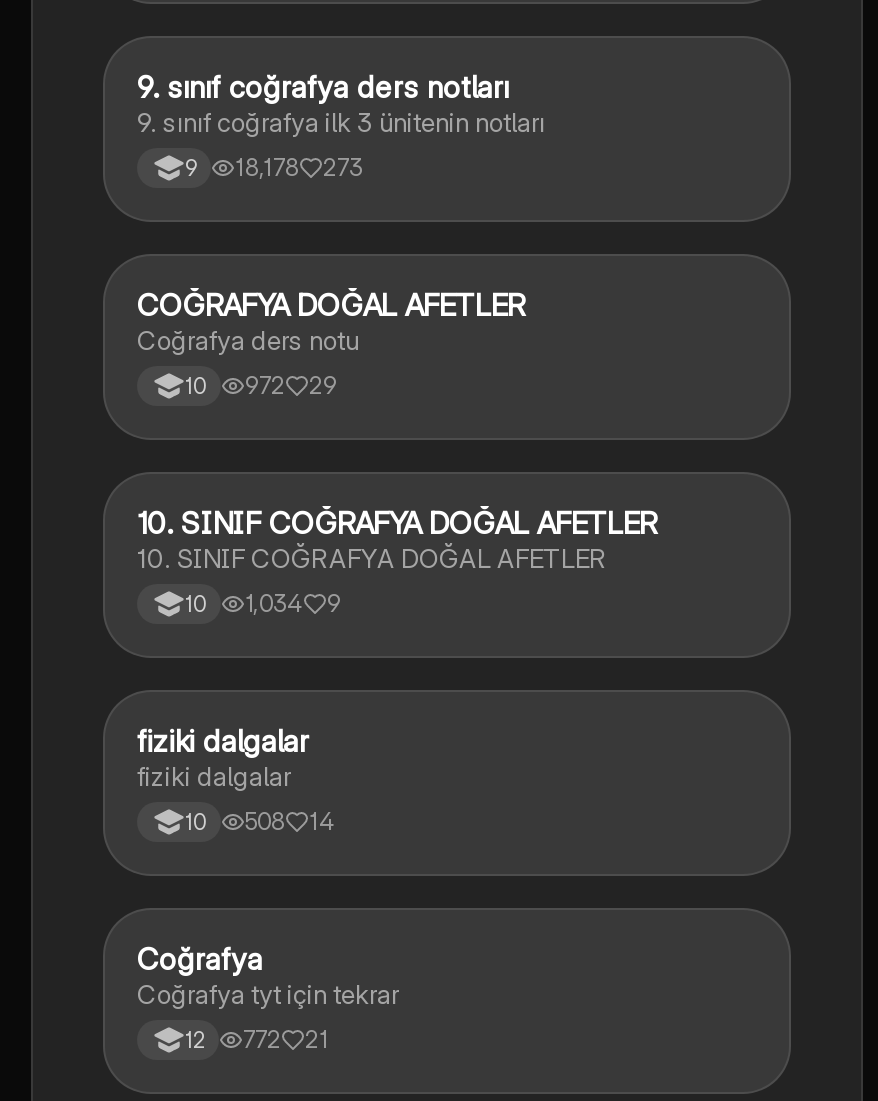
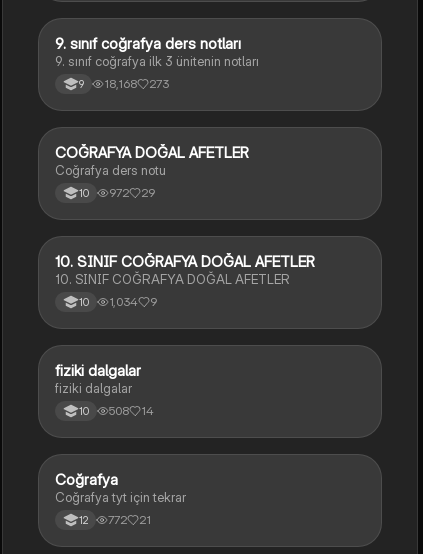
- 9 18,178 273
+ 9 18,168 273
